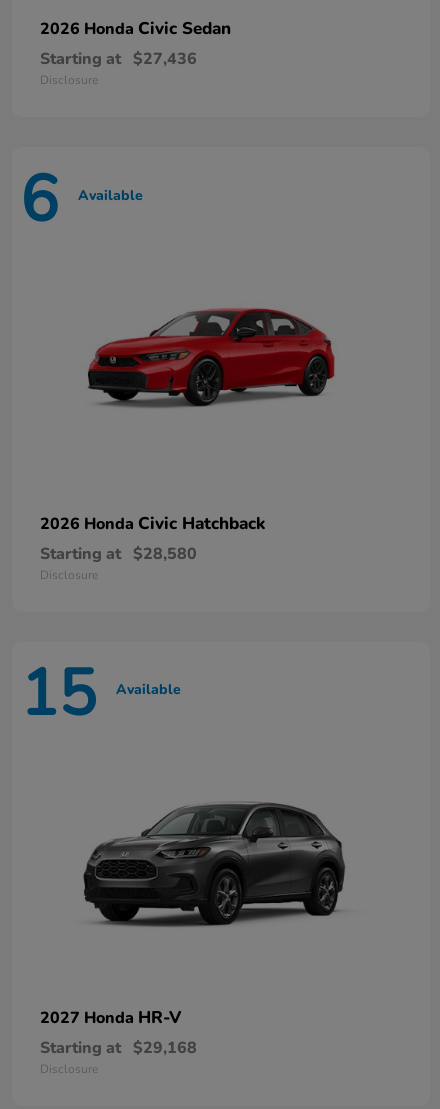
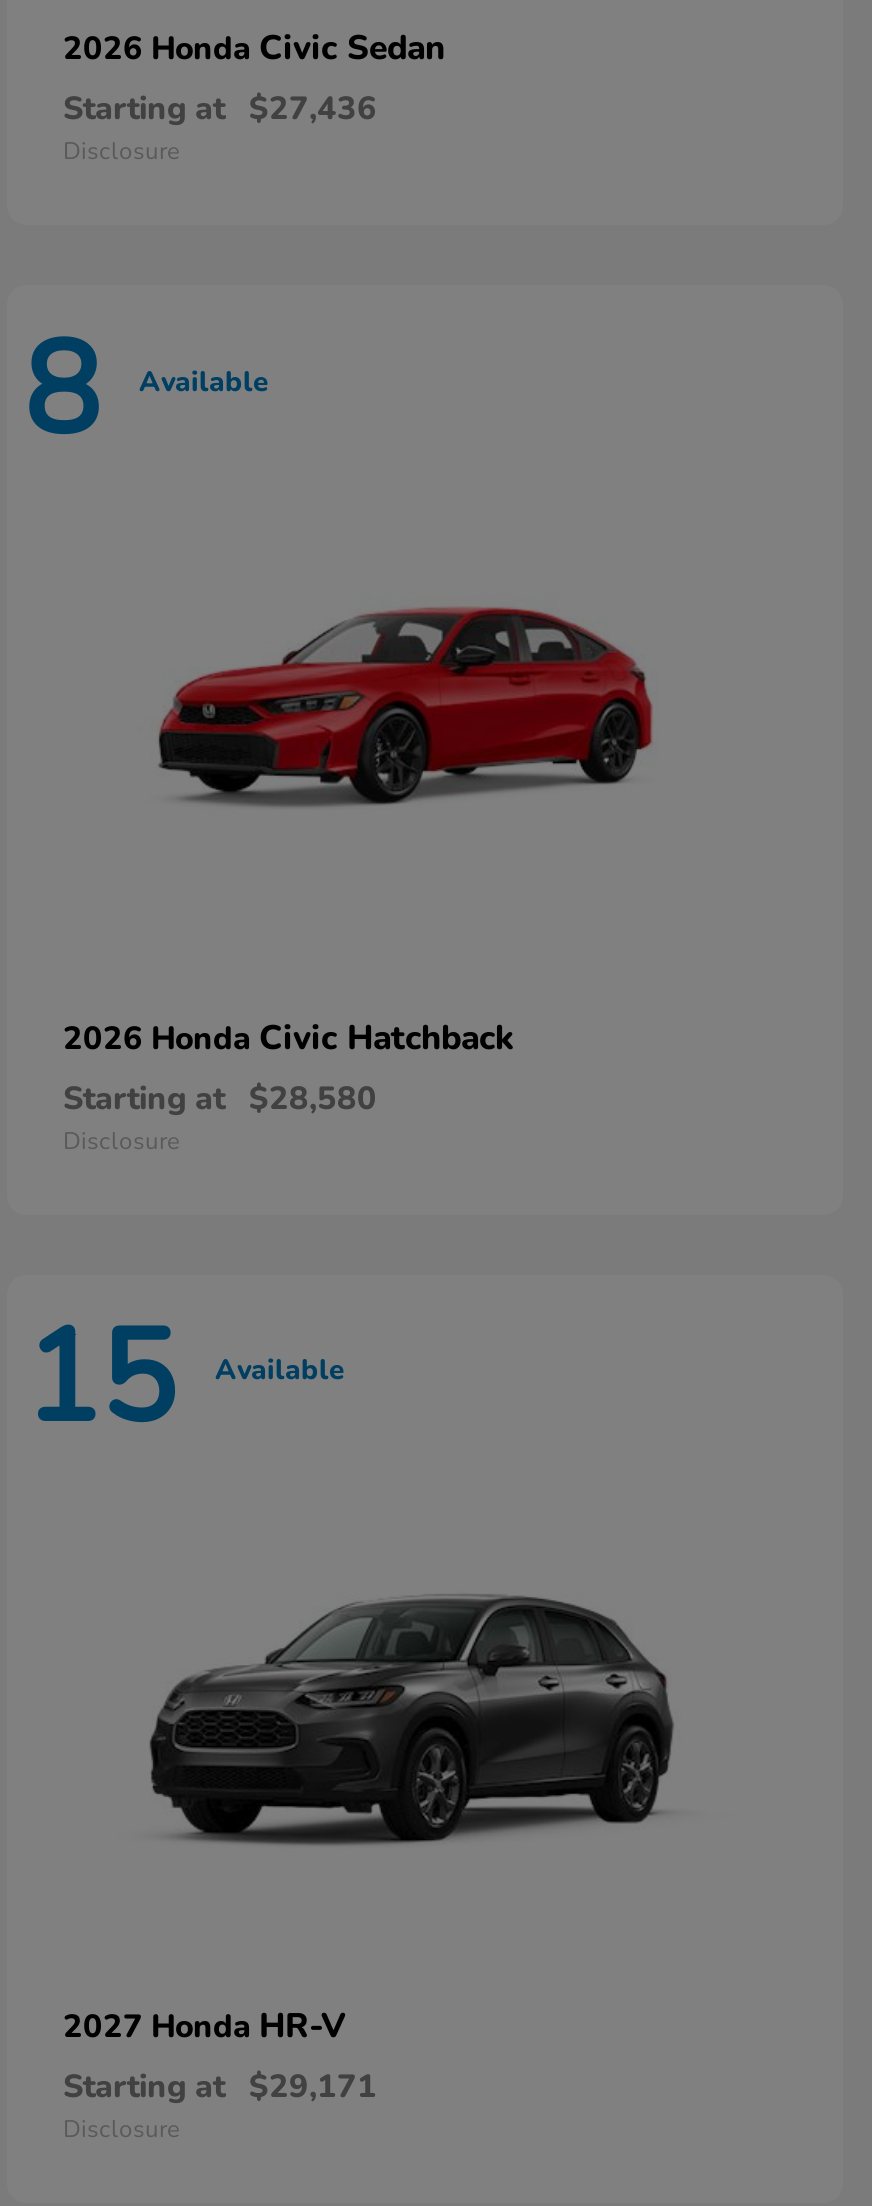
- 6 Available
+ 8 Available

- Starting at $29,168
+ Starting at $29,171
